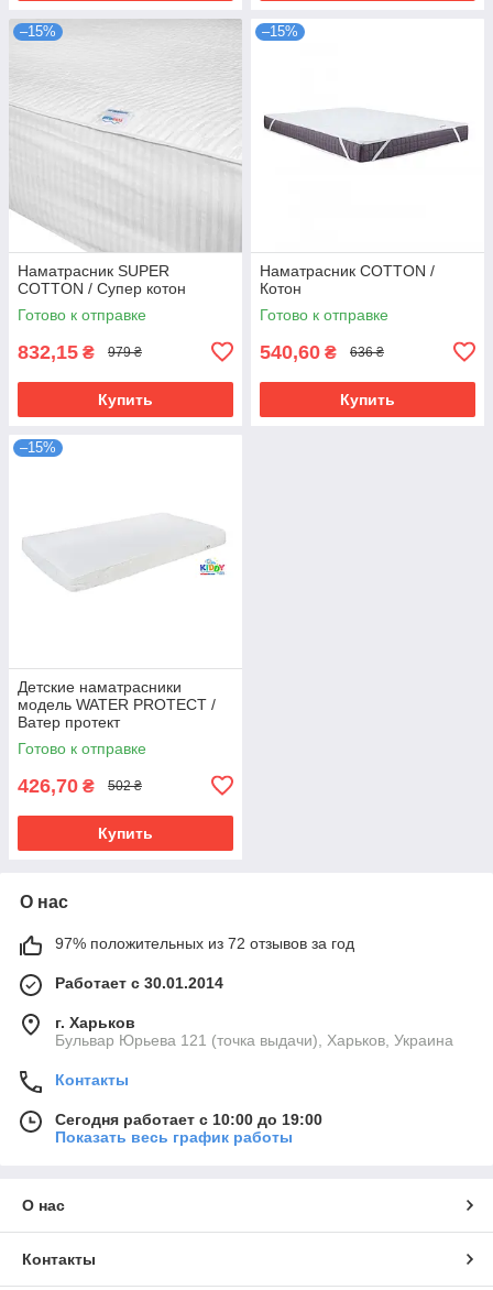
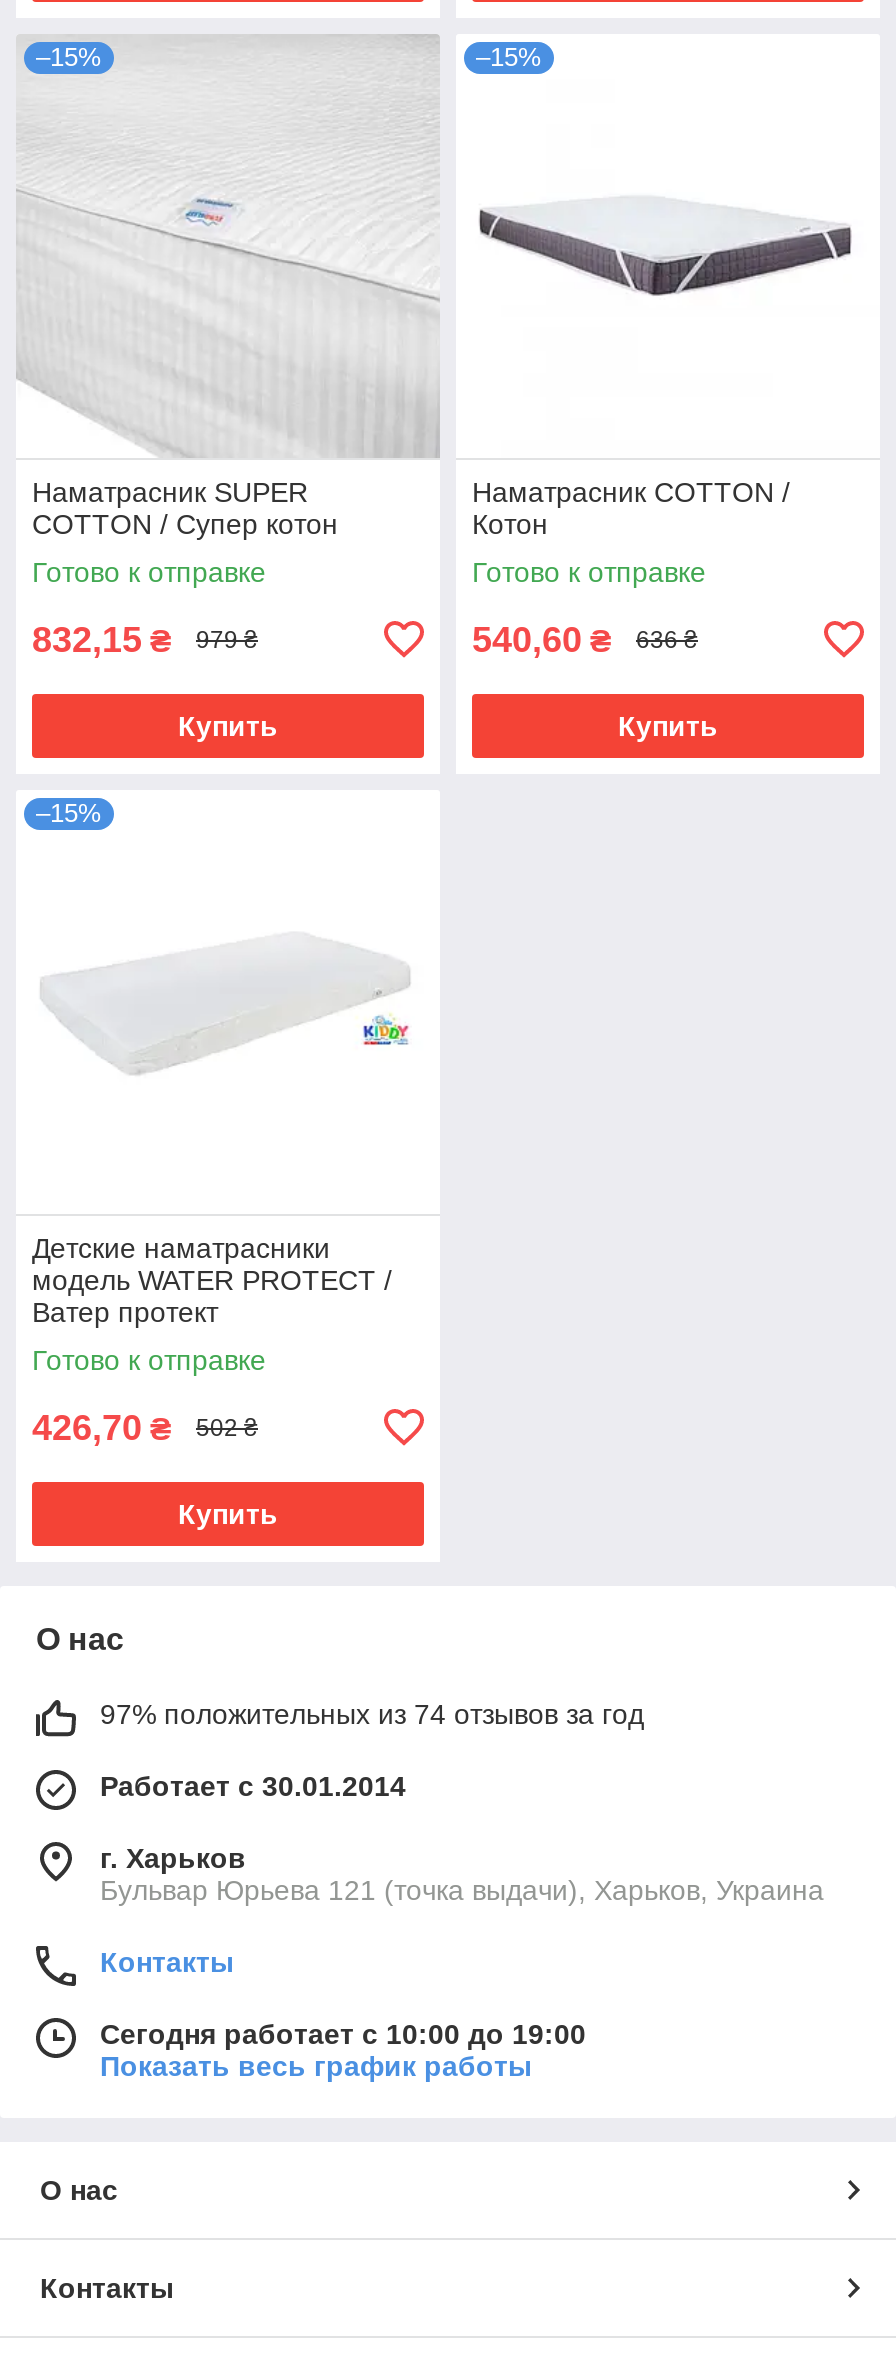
- 97% положительных из 72 отзывов за год
+ 97% положительных из 74 отзывов за год
